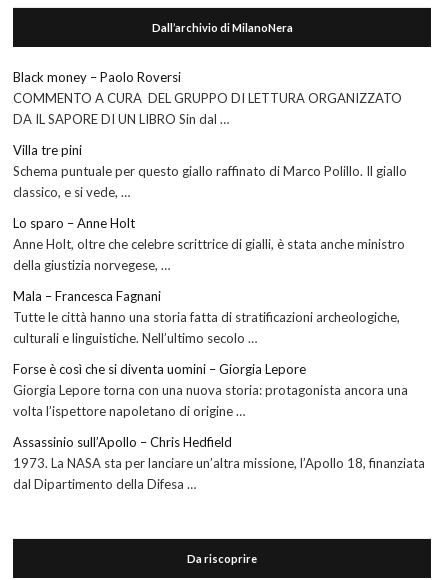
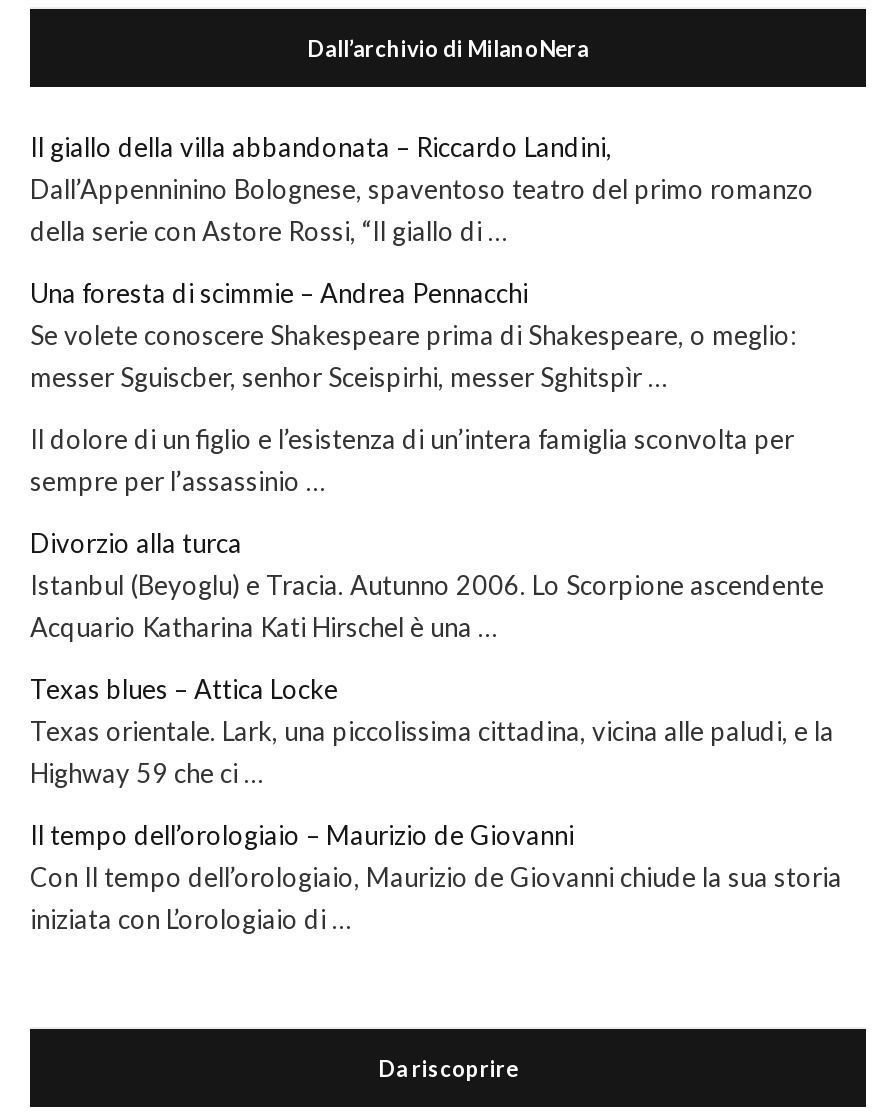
- Black money – Paolo Roversi
- COMMENTO A CURA DEL GRUPPO DI LETTURA ORGANIZZATO
- DA IL SAPORE DI UN LIBRO Sin dal …
+ Il giallo della villa abbandonata – Riccardo Landini,
+ Dall’Appenninino Bolognese, spaventoso teatro del primo romanzo
+ della serie con Astore Rossi, “Il giallo di …

- Villa tre pini
- Schema puntuale per questo giallo raffinato di Marco Polillo. Il giallo
- classico, e si vede, …
+ Una foresta di scimmie – Andrea Pennacchi
+ Se volete conoscere Shakespeare prima di Shakespeare, o meglio:
+ messer Sguiscber, senhor Sceispirhi, messer Sghitspìr …

- Lo sparo – Anne Holt
- Anne Holt, oltre che celebre scrittrice di gialli, è stata anche ministro
- della giustizia norvegese, …
+ Il dolore di un figlio e l’esistenza di un’intera famiglia sconvolta per
+ sempre per l’assassinio …

- Mala – Francesca Fagnani
- Tutte le città hanno una storia fatta di stratificazioni archeologiche,
- culturali e linguistiche. Nell’ultimo secolo …
+ Divorzio alla turca
+ Istanbul (Beyoglu) e Tracia. Autunno 2006. Lo Scorpione ascendente
+ Acquario Katharina Kati Hirschel è una …

- Forse è così che si diventa uomini – Giorgia Lepore
- Giorgia Lepore torna con una nuova storia: protagonista ancora una
- volta l’ispettore napoletano di origine …
+ Texas blues – Attica Locke
+ Texas orientale. Lark, una piccolissima cittadina, vicina alle paludi, e la
+ Highway 59 che ci …

- Assassinio sull’Apollo – Chris Hedfield
- 1973. La NASA sta per lanciare un’altra missione, l’Apollo 18, finanziata
- dal Dipartimento della Difesa …
+ Il tempo dell’orologiaio – Maurizio de Giovanni
+ Con Il tempo dell’orologiaio, Maurizio de Giovanni chiude la sua storia
+ iniziata con L’orologiaio di …
